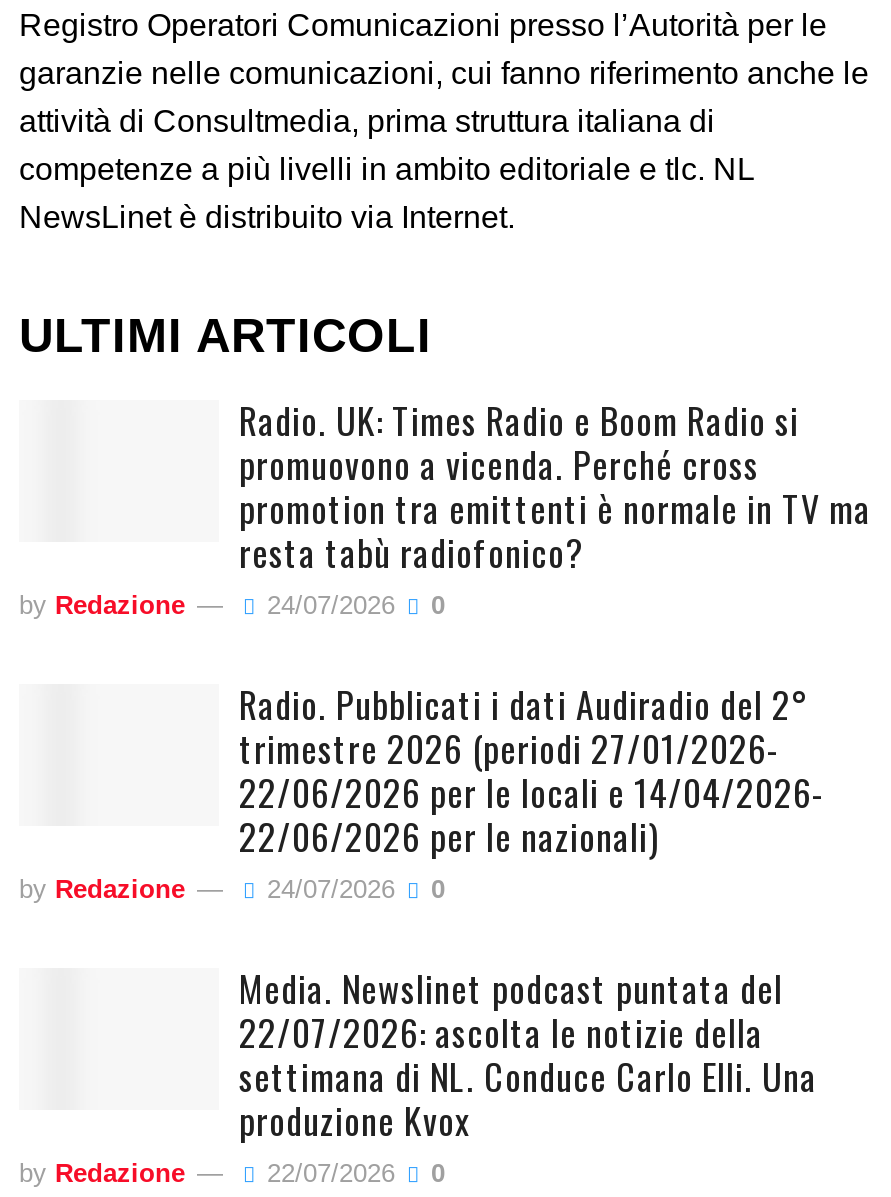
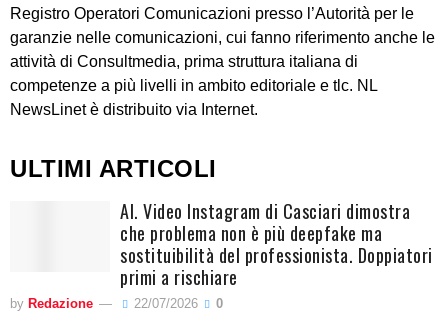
- Radio. UK: Times Radio e Boom Radio si
- promuovono a vicenda. Perché cross
- promotion tra emittenti è normale in TV ma
- resta tabù radiofonico?
- by Redazione
- 24/07/2026
- 0
- Radio. Pubblicati i dati Audiradio del 2°
- trimestre 2026 (periodi 27/01/2026-
- 22/06/2026 per le locali e 14/04/2026-
- 22/06/2026 per le nazionali)
- by Redazione
- 24/07/2026
- 0
- Media. Newslinet podcast puntata del
- 22/07/2026: ascolta le notizie della
- settimana di NL. Conduce Carlo Elli. Una
- produzione Kvox
+ AI. Video Instagram di Casciari dimostra
+ che problema non è più deepfake ma
+ sostituibilità del professionista. Doppiatori
+ primi a rischiare
